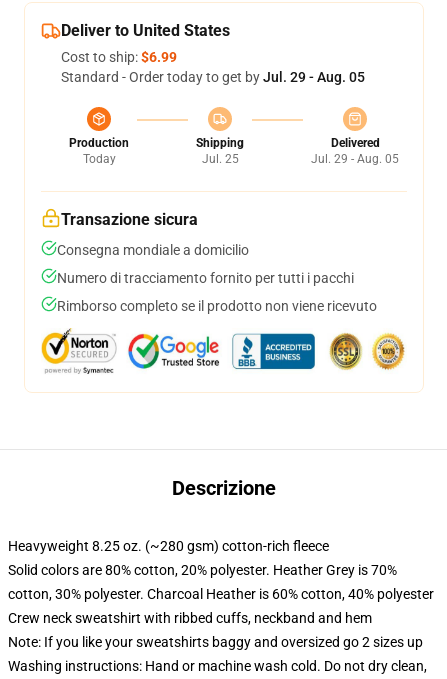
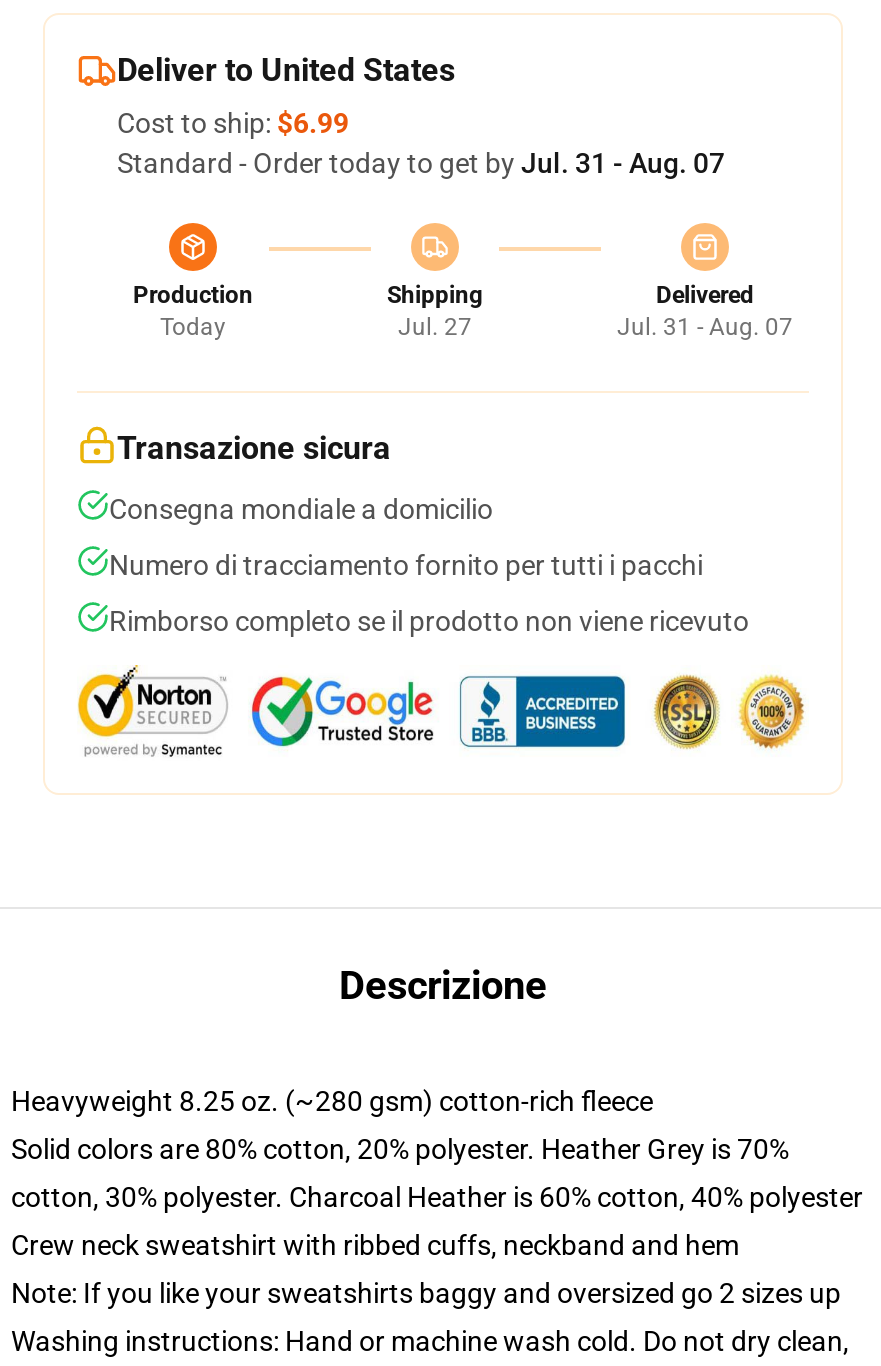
- Standard - Order today to get by Jul. 29 - Aug. 05
+ Standard - Order today to get by Jul. 31 - Aug. 07

- Jul. 25
+ Jul. 27

- Jul. 29 - Aug. 05
+ Jul. 31 - Aug. 07
